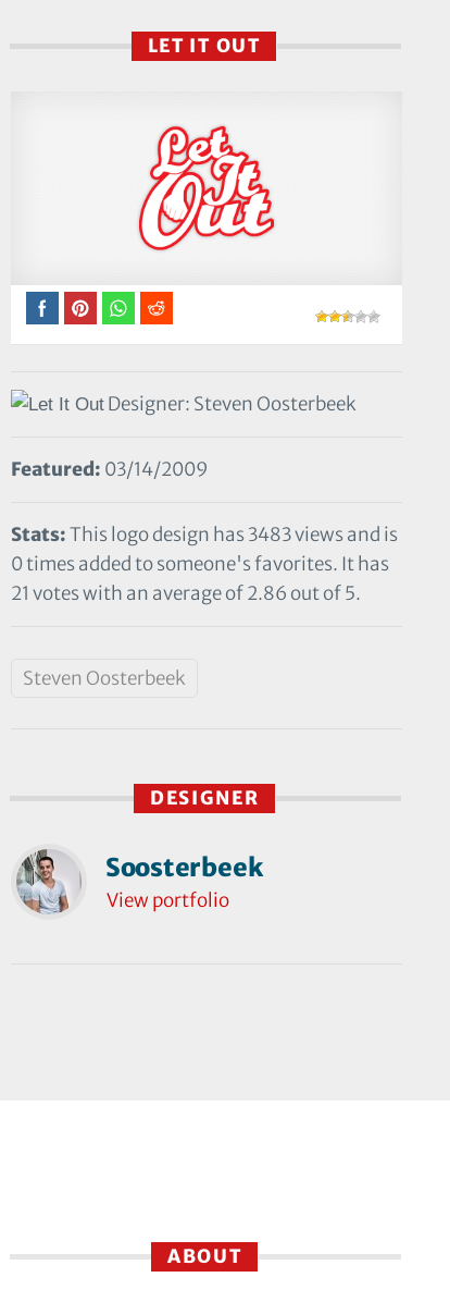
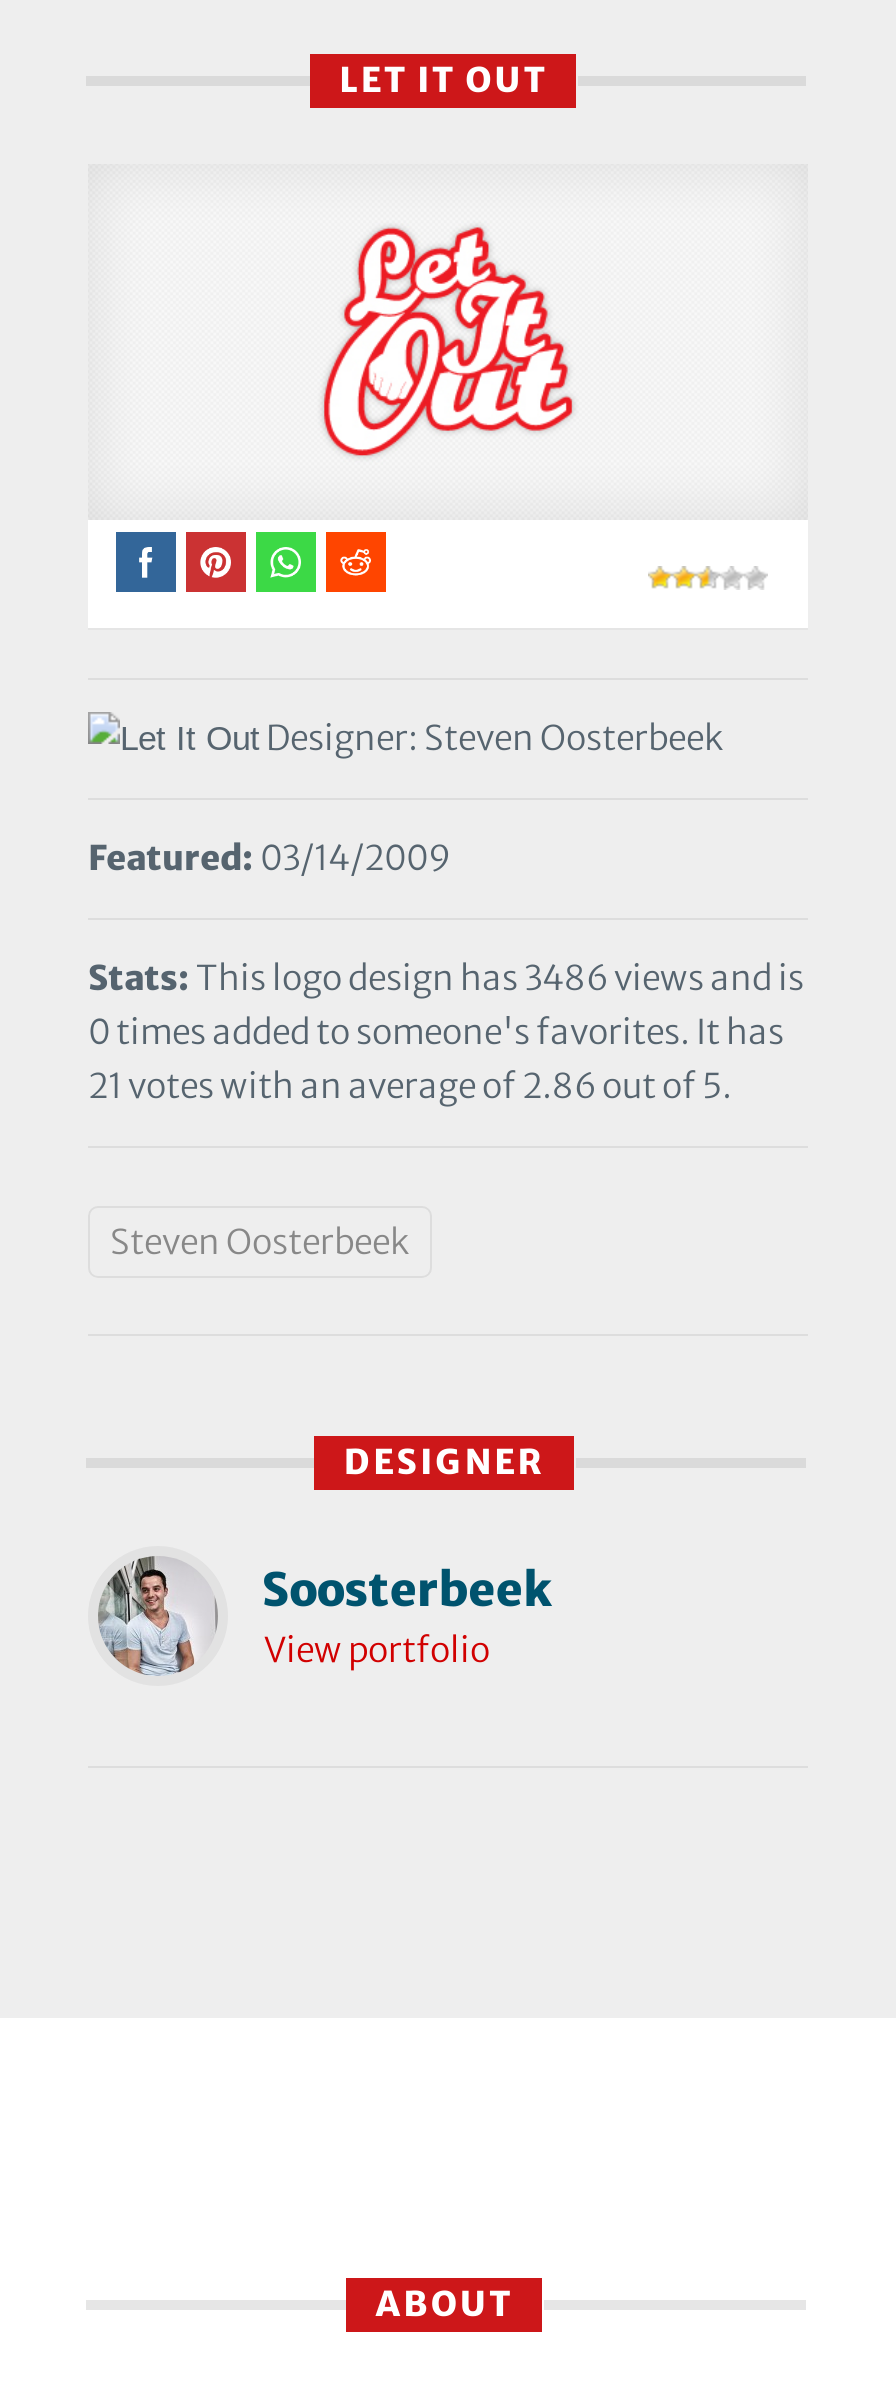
- Stats: This logo design has 3483 views and is
+ Stats: This logo design has 3486 views and is
